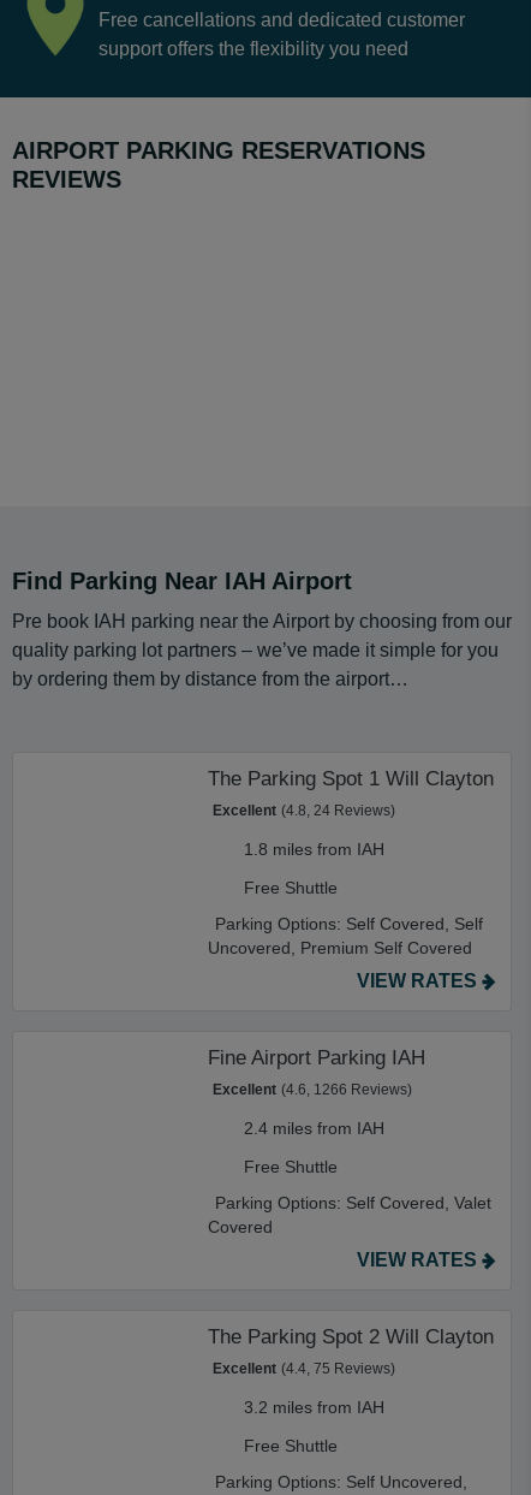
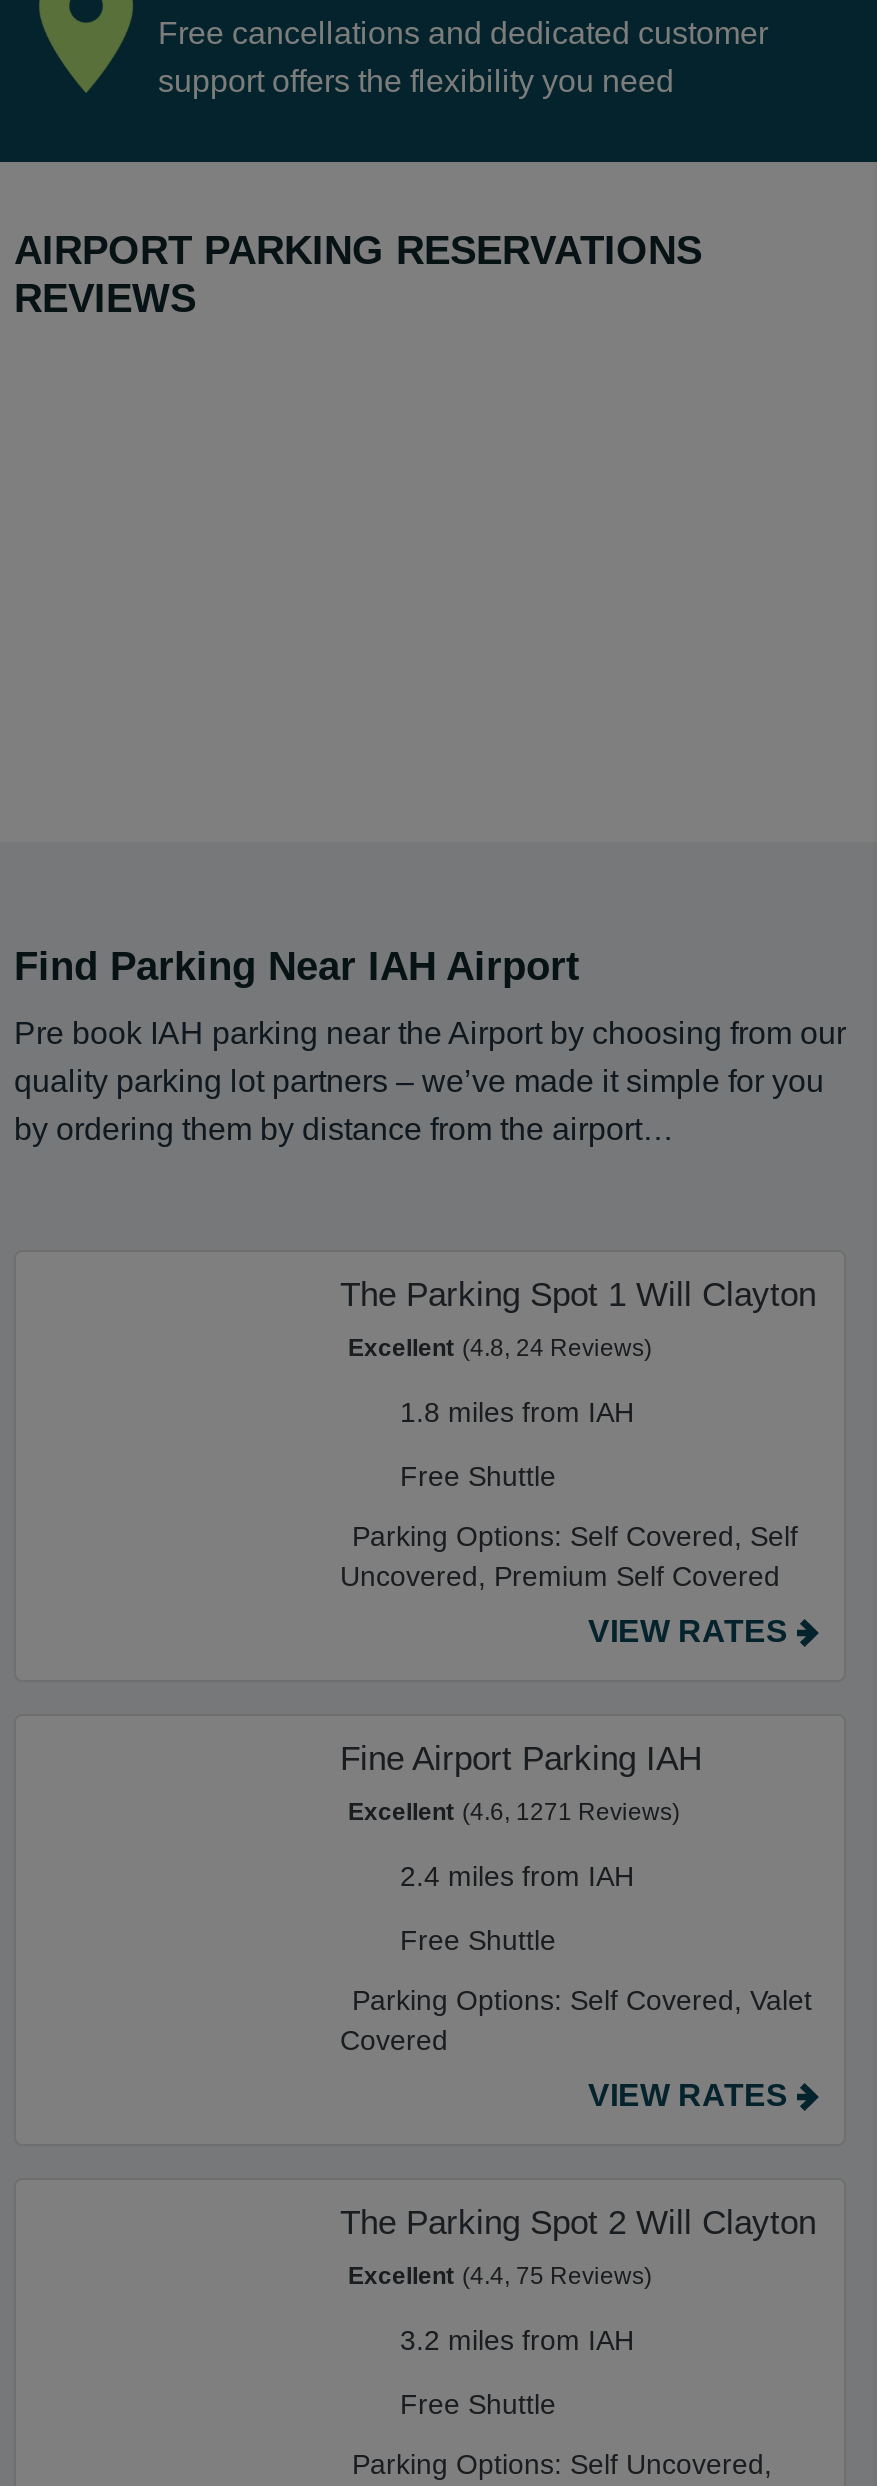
- Excellent (4.6, 1266 Reviews)
+ Excellent (4.6, 1271 Reviews)
